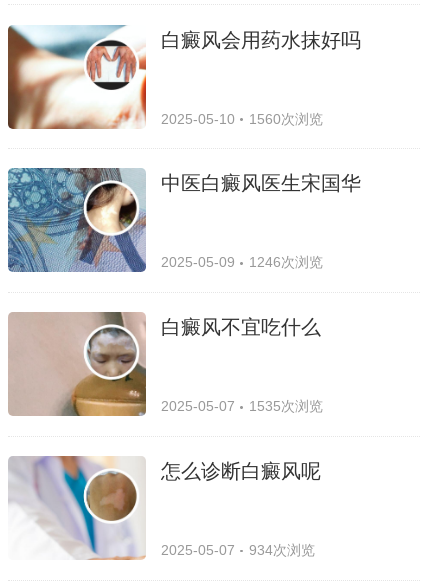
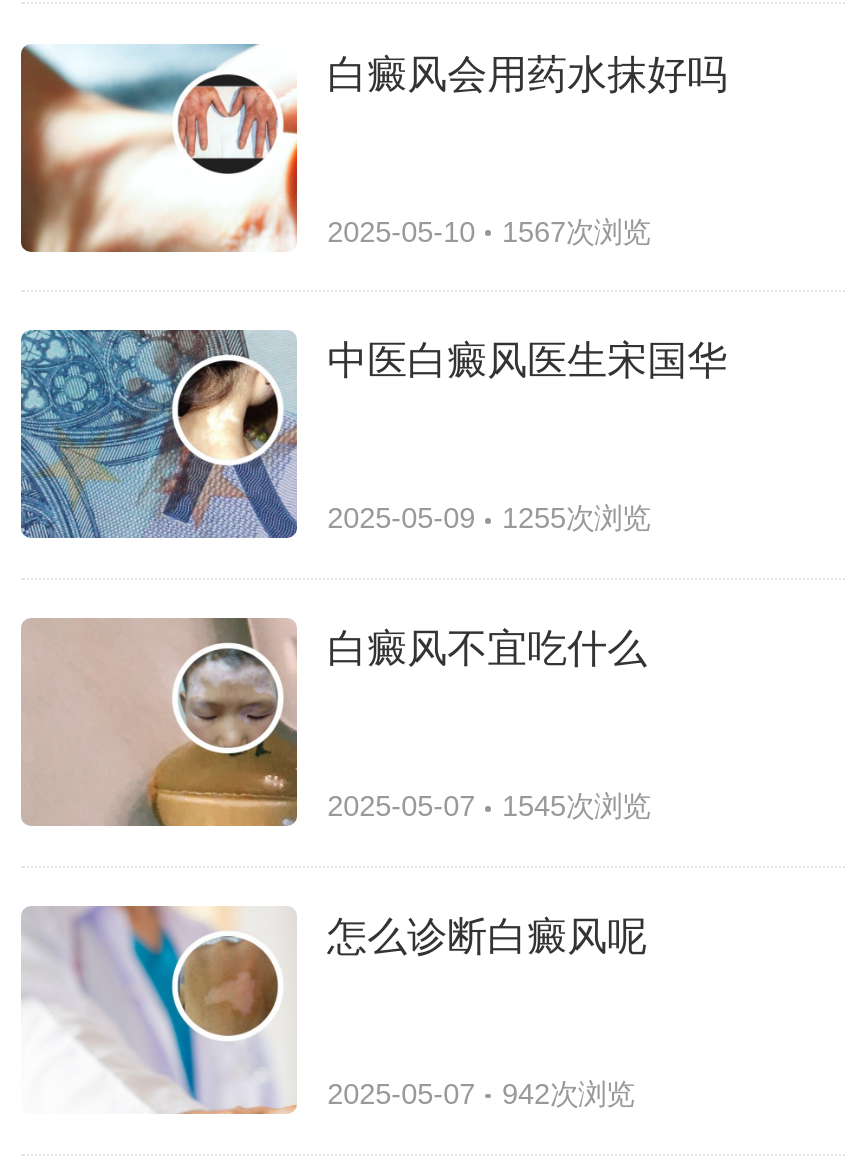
- 2025-05-10 1560次浏览
+ 2025-05-10 1567次浏览

- 2025-05-09 1246次浏览
+ 2025-05-09 1255次浏览

- 2025-05-07 1535次浏览
+ 2025-05-07 1545次浏览

- 2025-05-07 934次浏览
+ 2025-05-07 942次浏览
